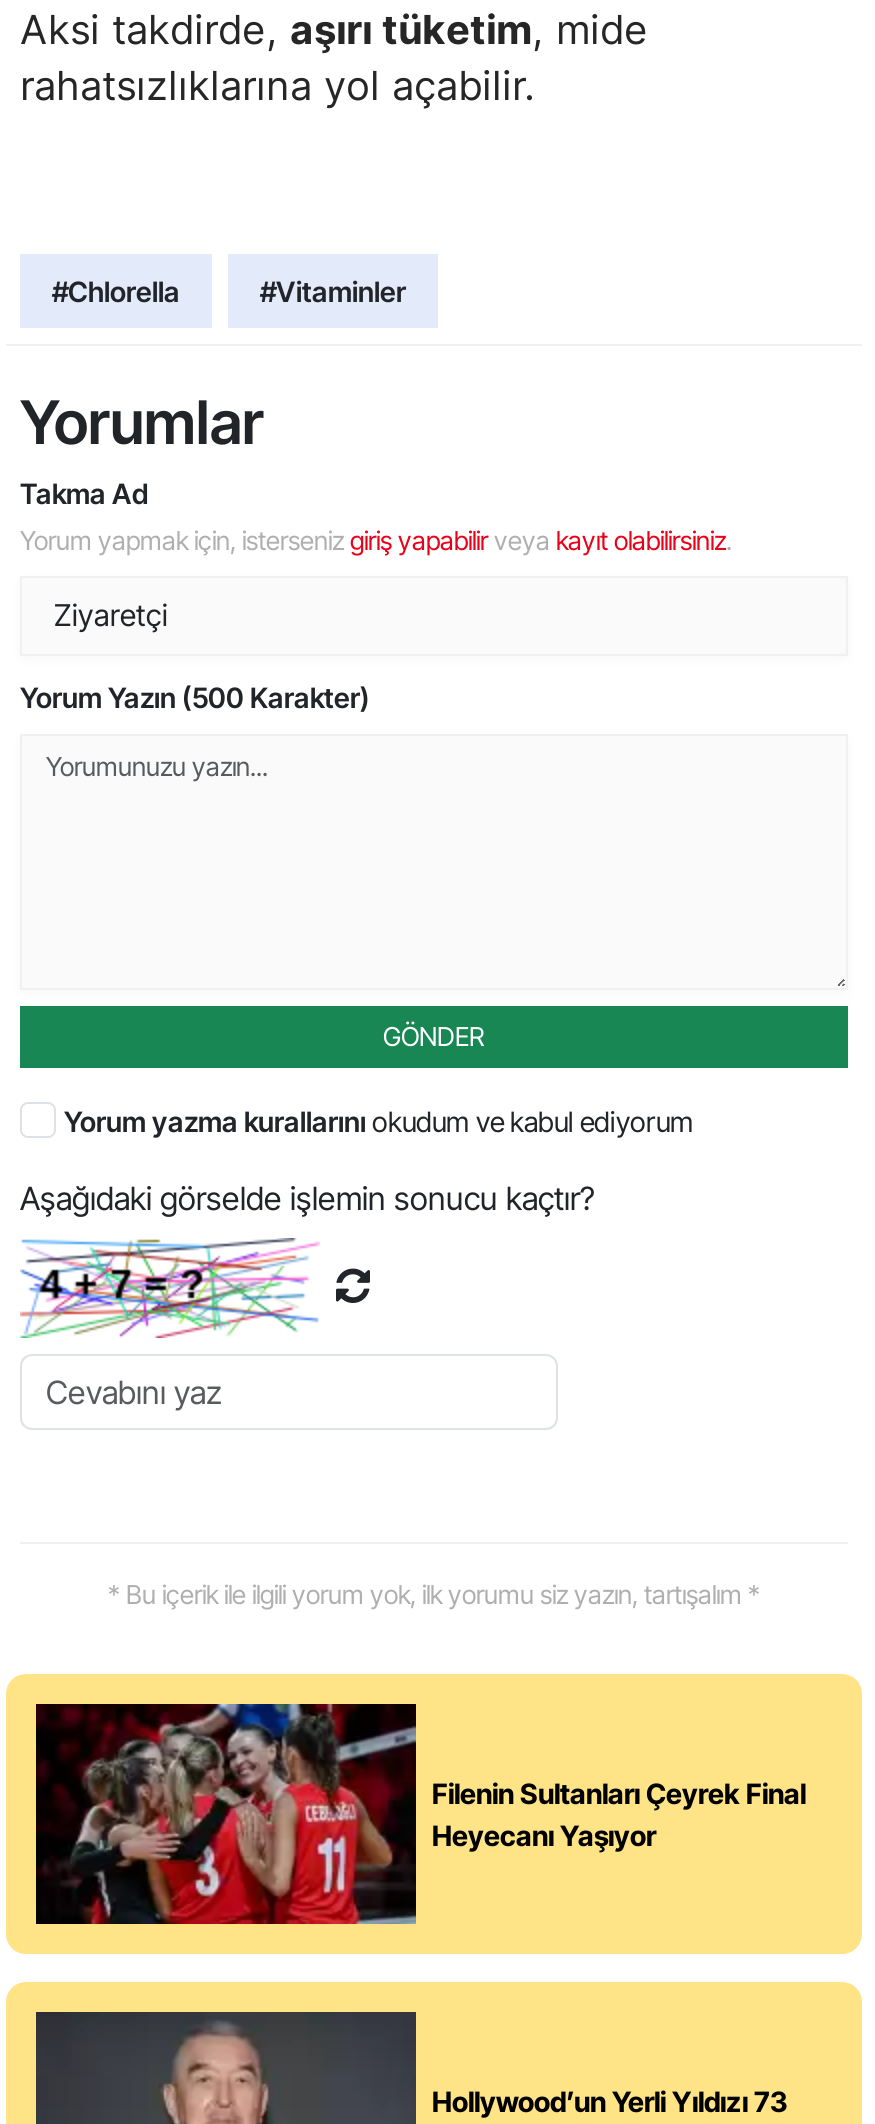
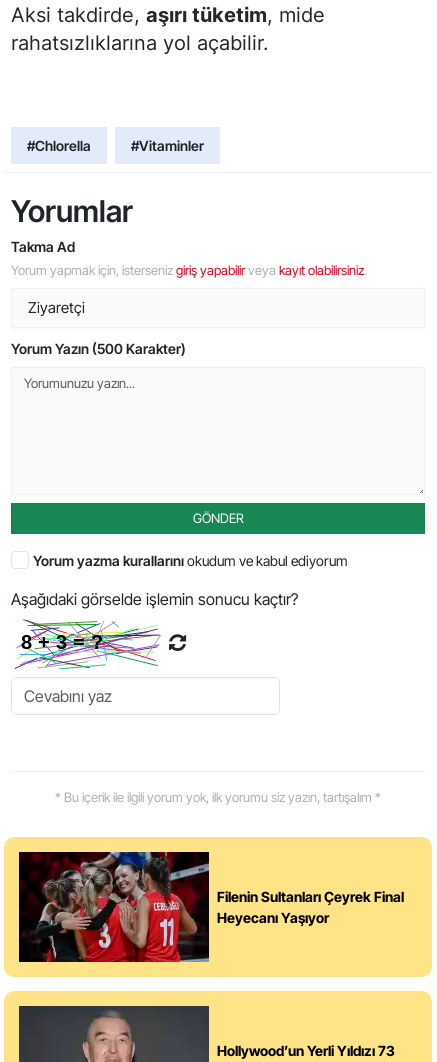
- [image]
+ [image]
